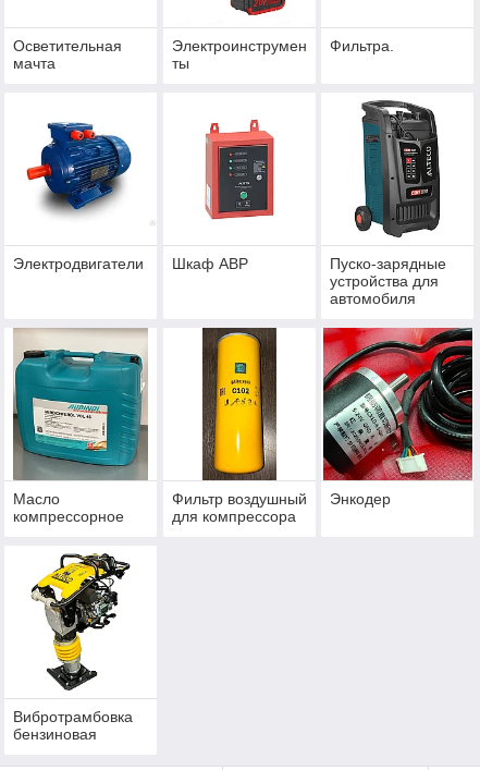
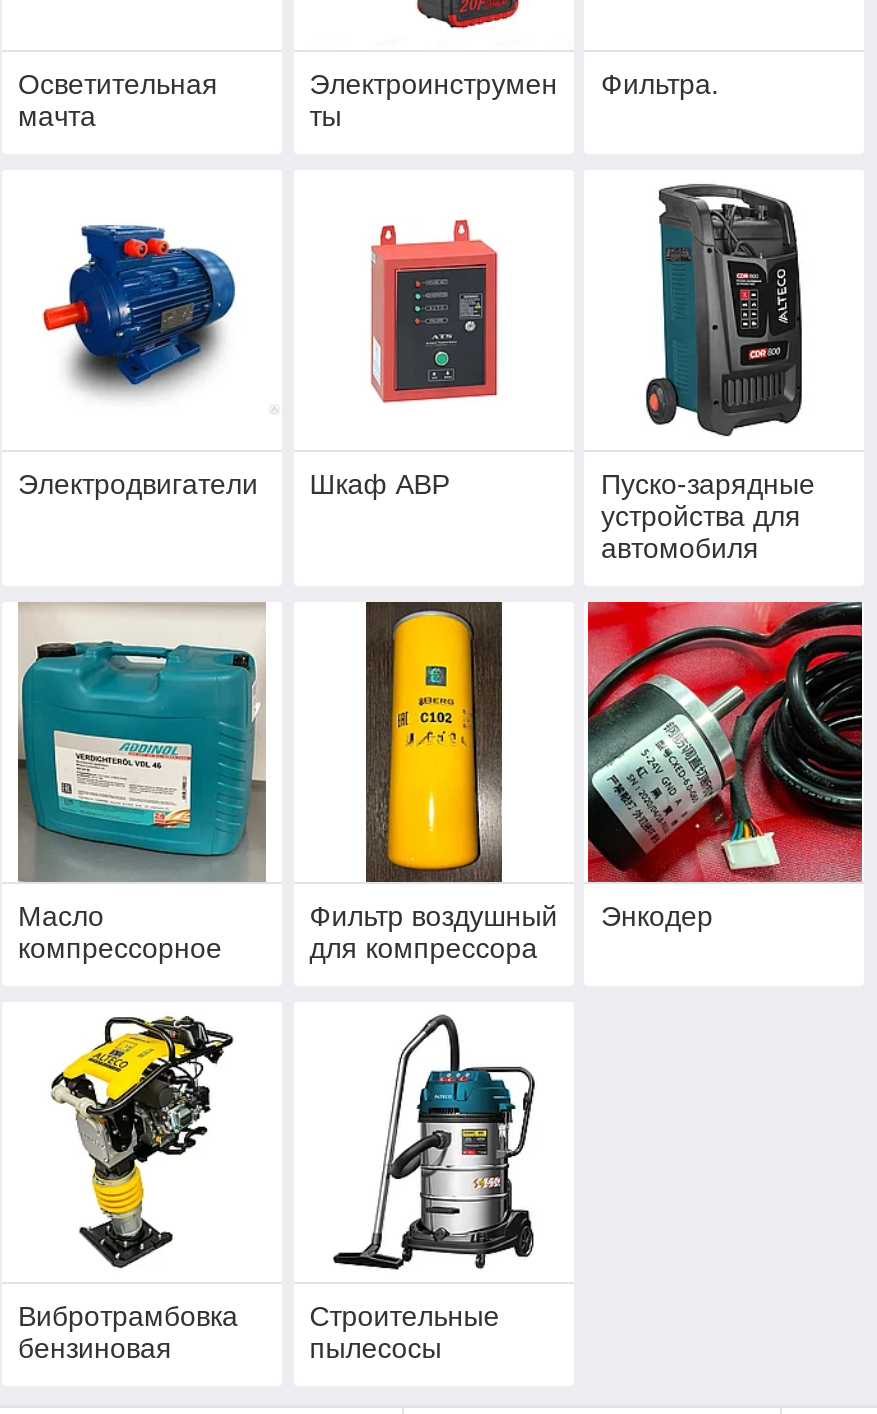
+ [image]
+ Строительные
+ пылесосы
